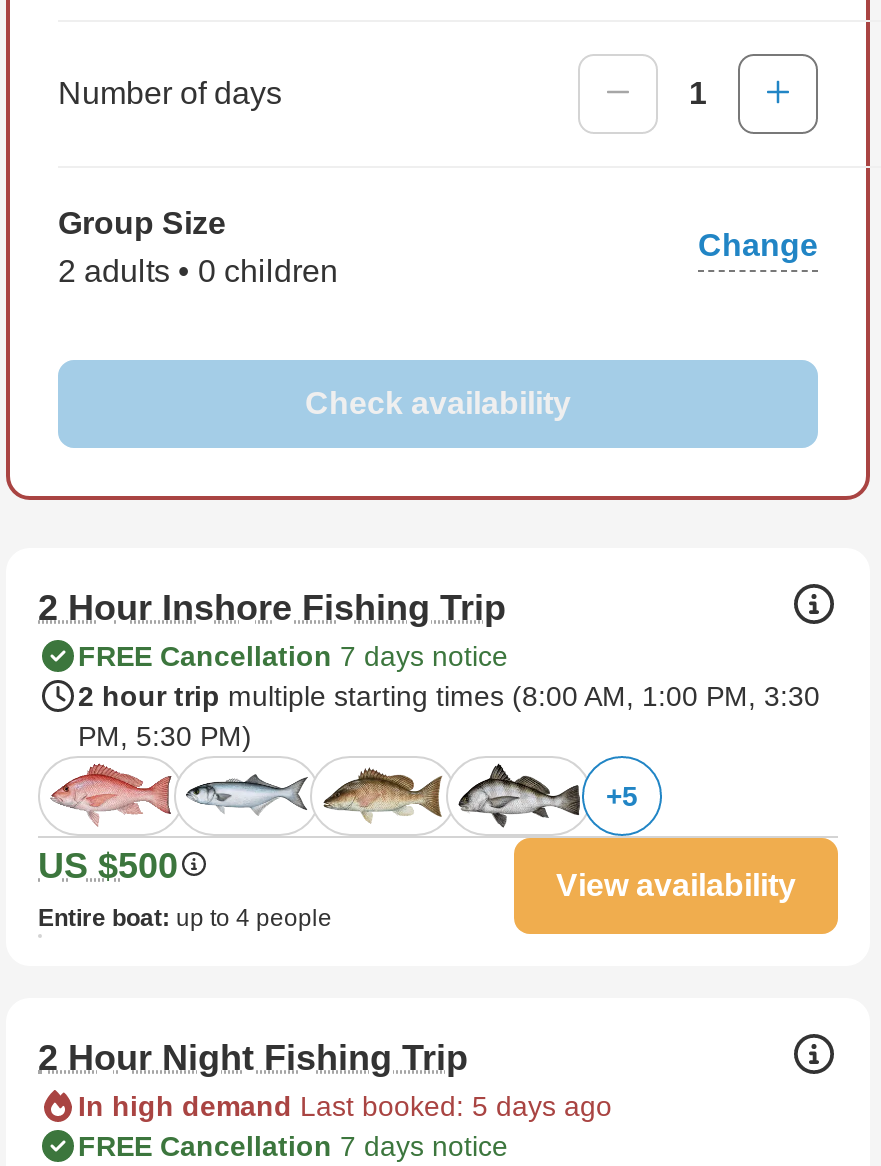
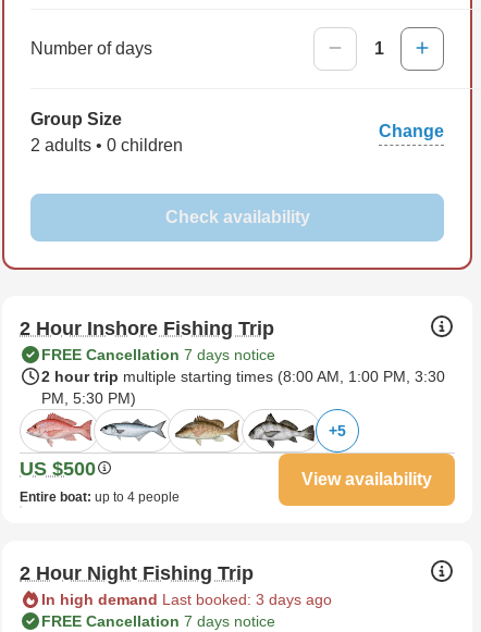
- In high demand Last booked: 5 days ago
+ In high demand Last booked: 3 days ago
